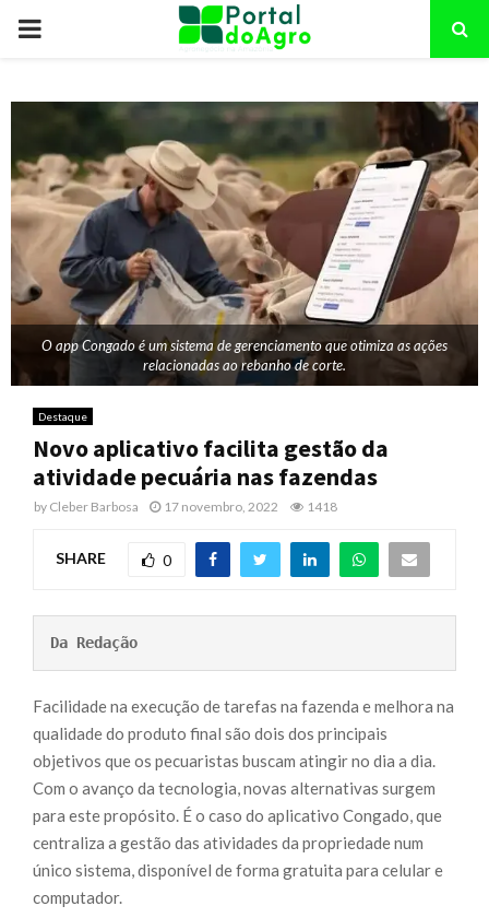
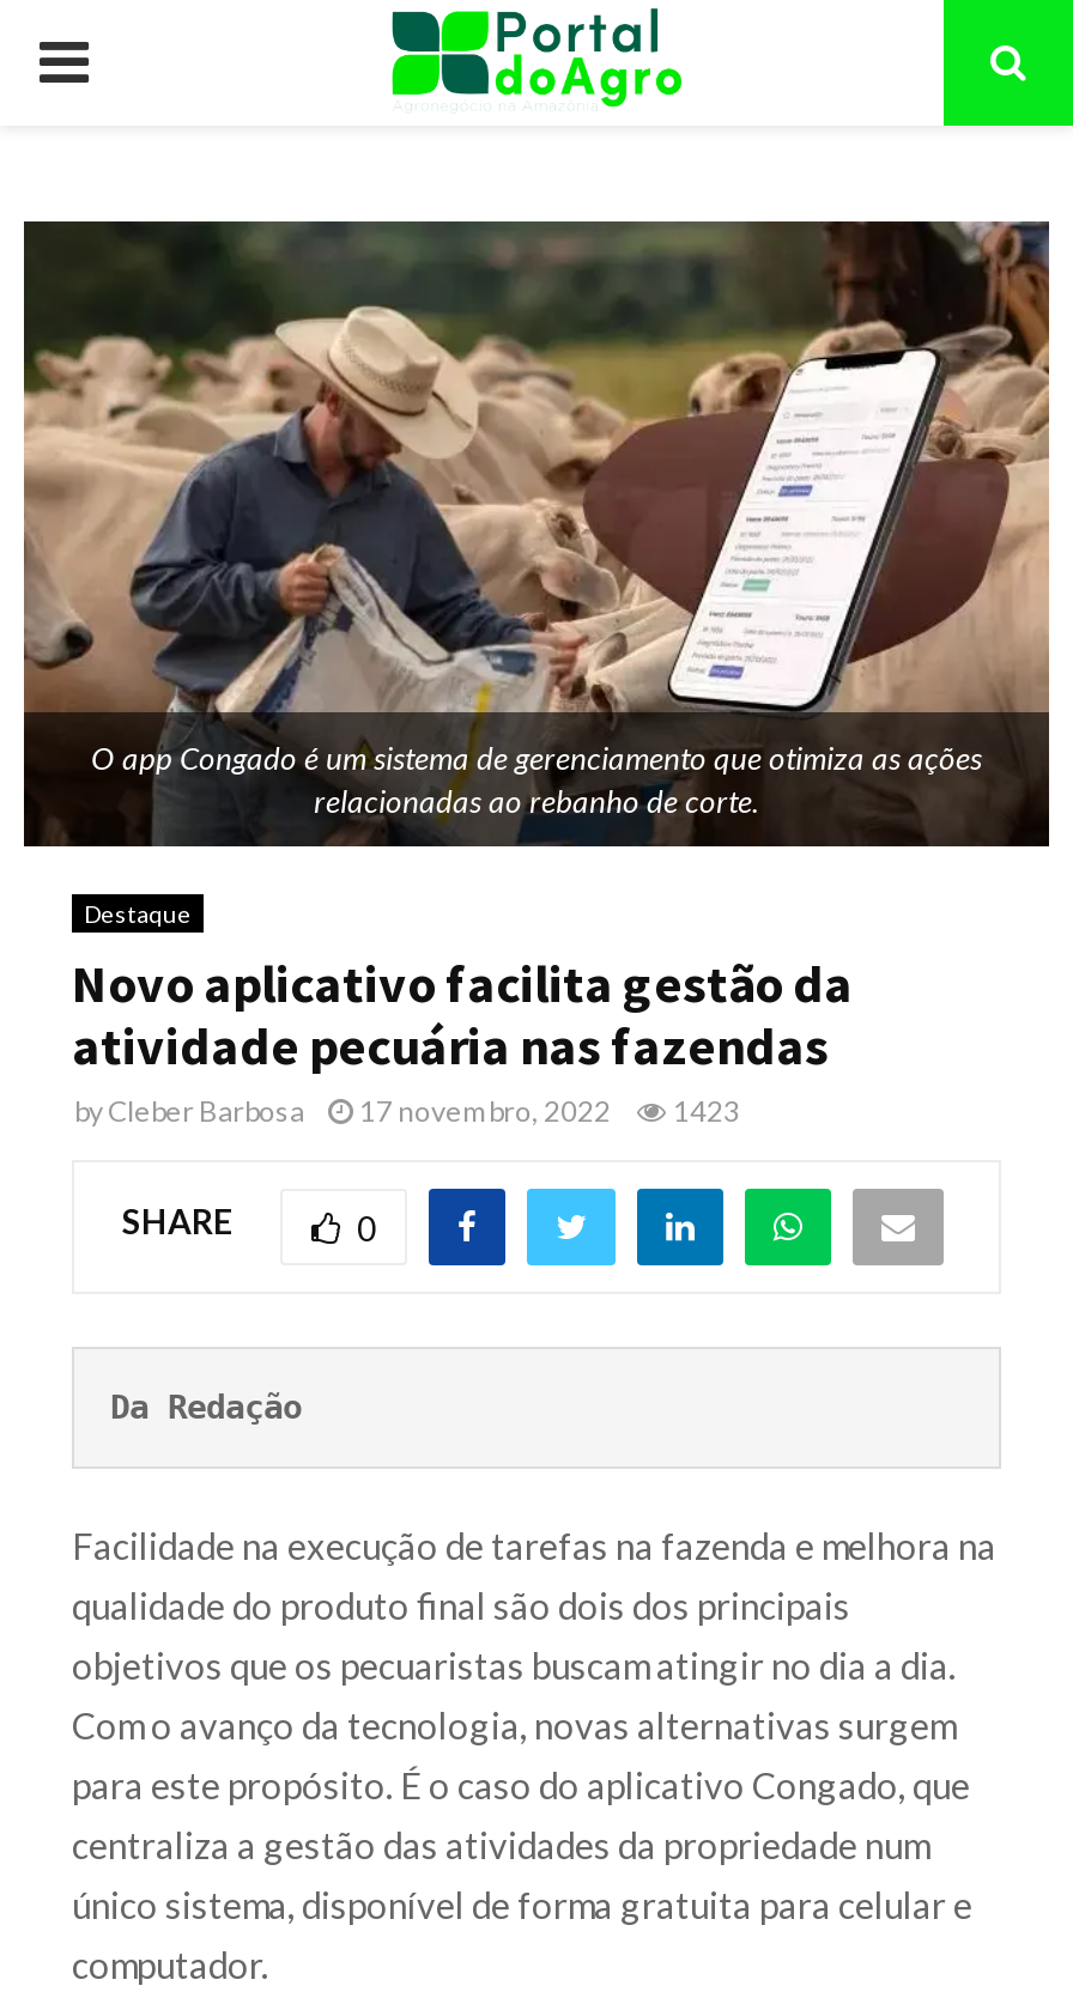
- byCleber Barbosa 17 novembro, 2022 1418
+ byCleber Barbosa 17 novembro, 2022 1423
